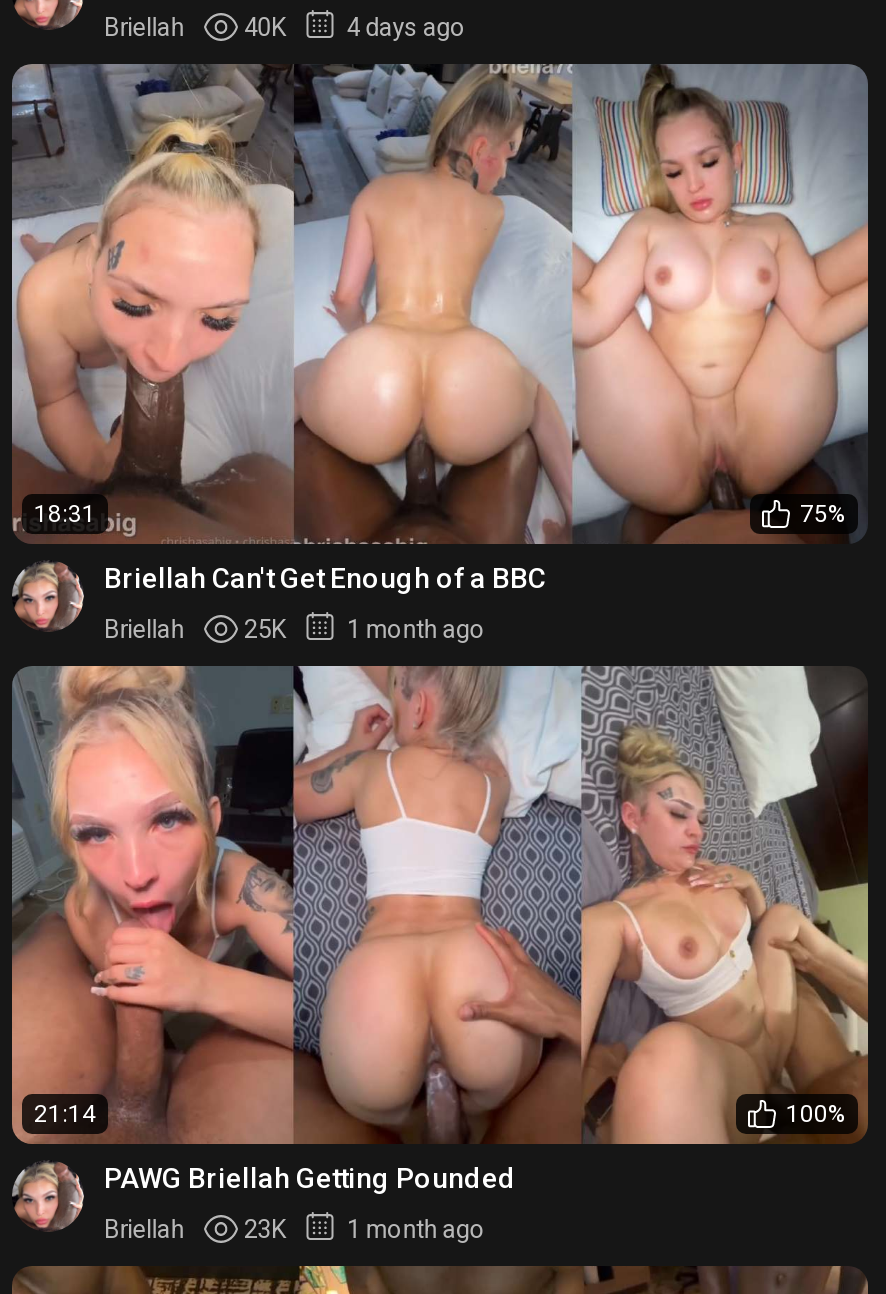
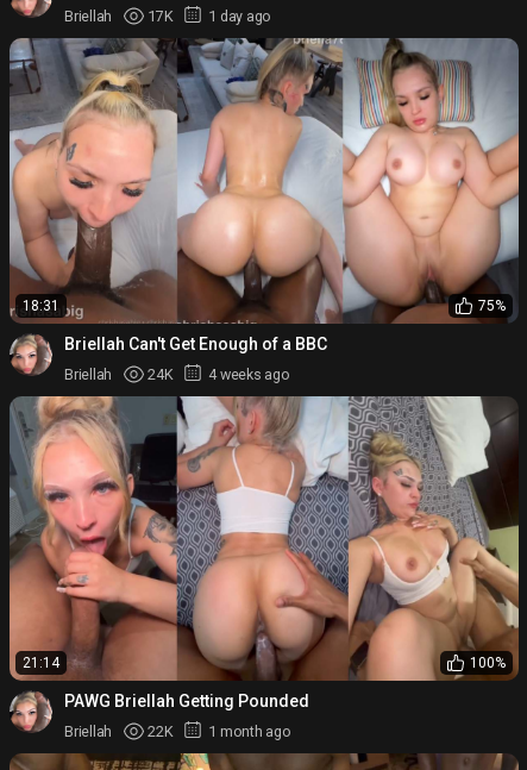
- 40K
- 4 days ago
+ 17K
+ 1 day ago

- 25K
- 1 month ago
+ 24K
+ 4 weeks ago

- Briellah 23K 1 month ago
+ Briellah 22K 1 month ago
